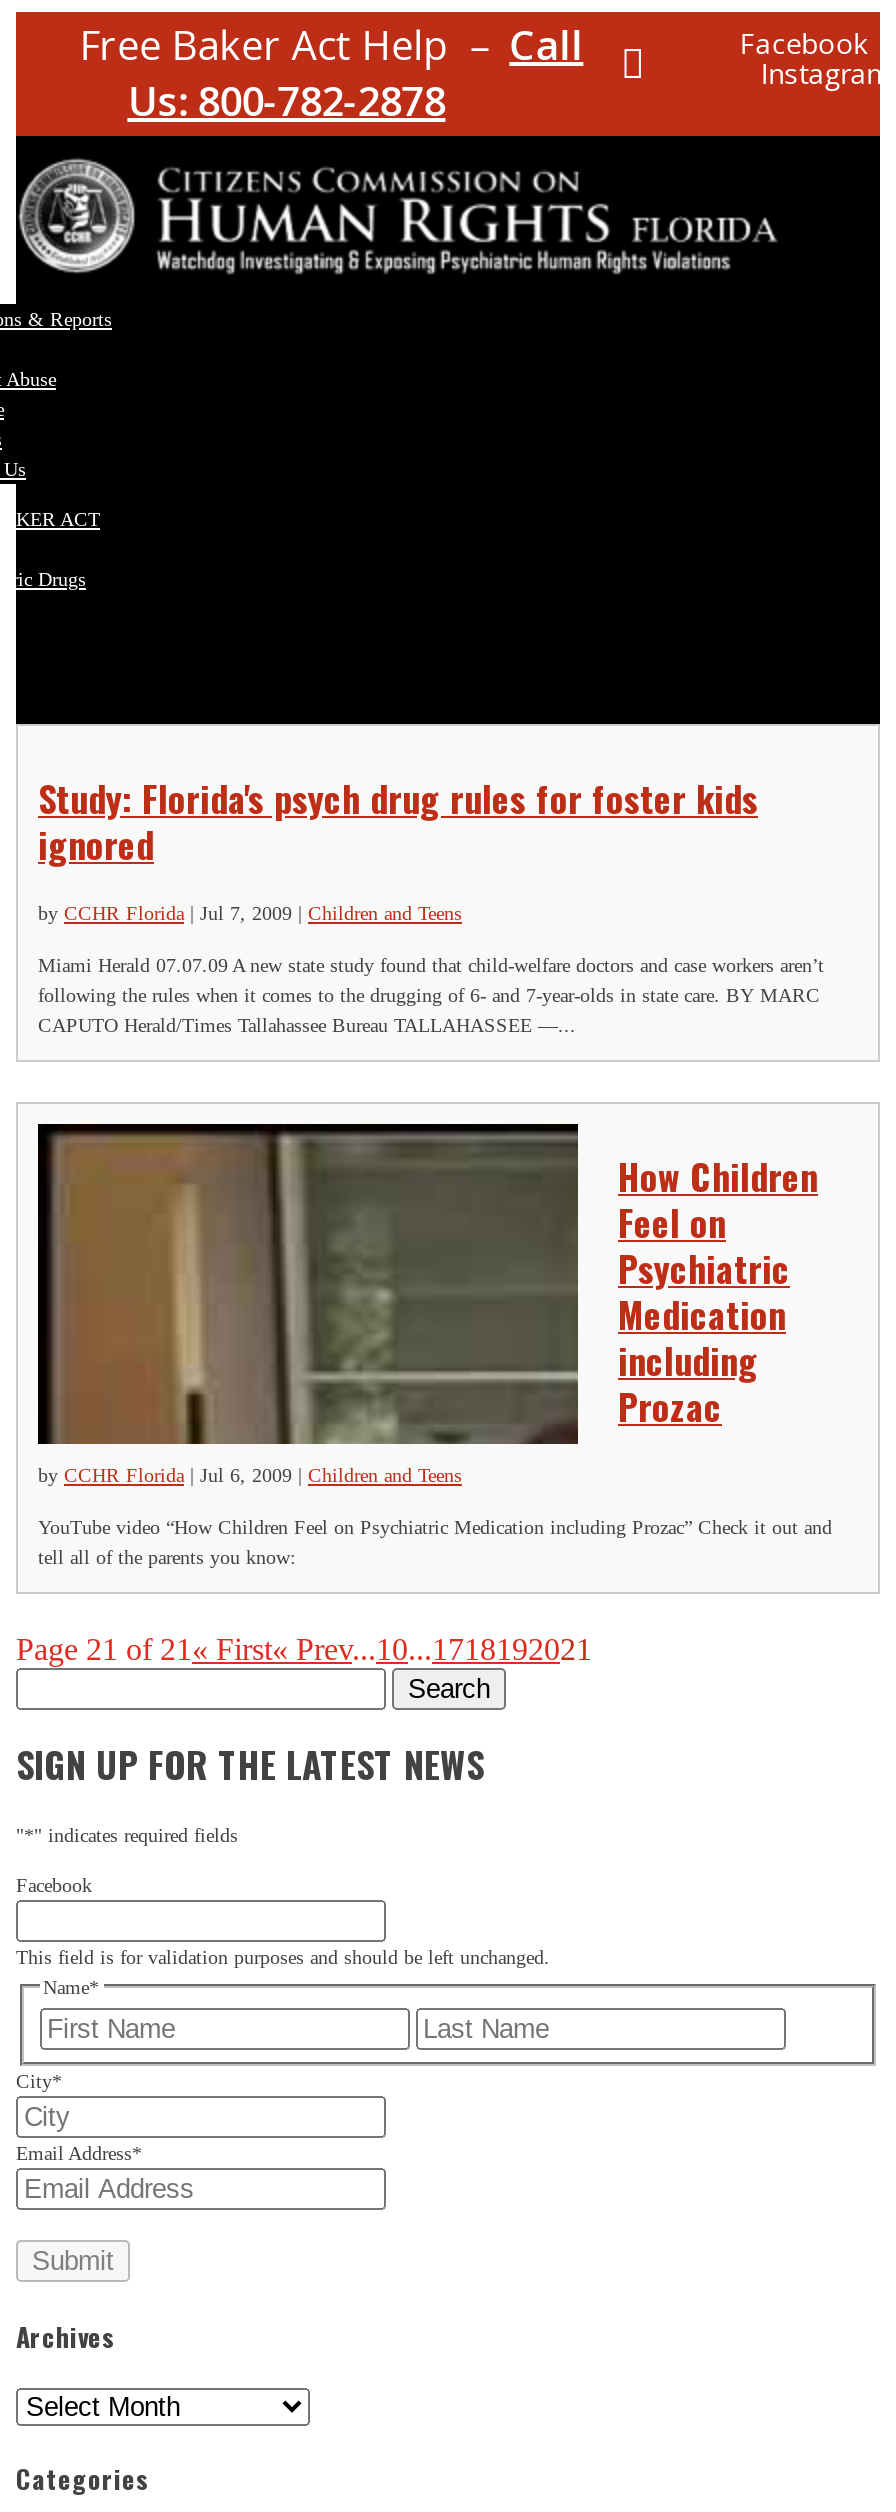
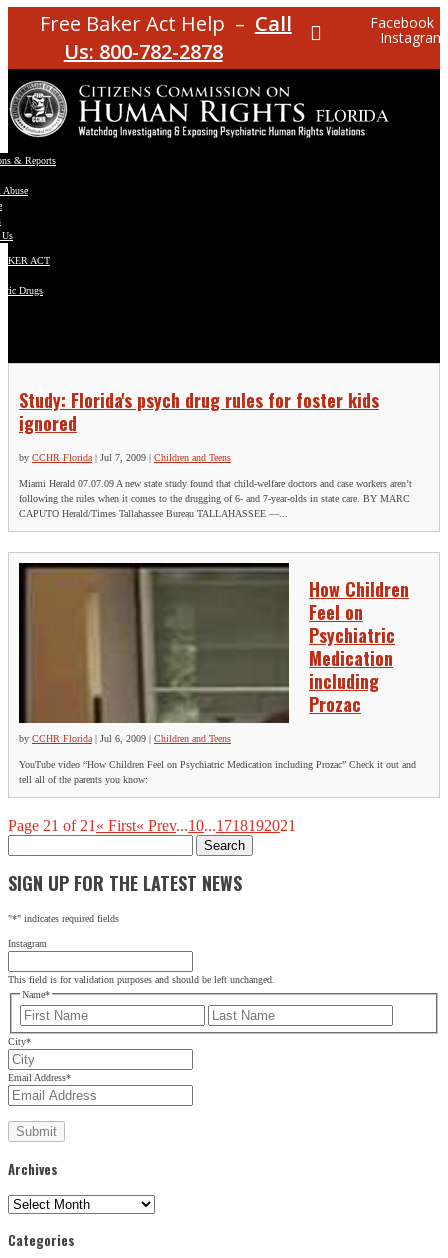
- Facebook
+ Instagram
